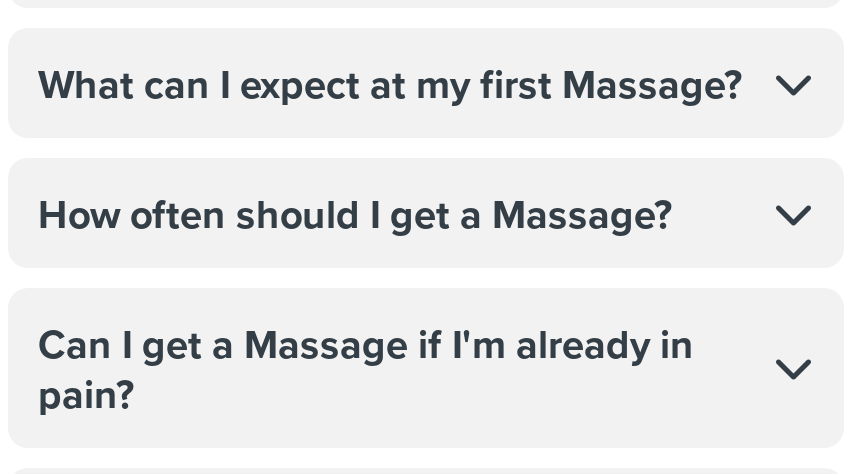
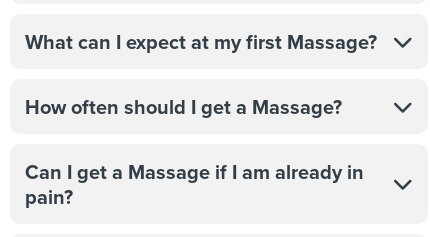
- Can I get a Massage if I'm already in
+ Can I get a Massage if I am already in
